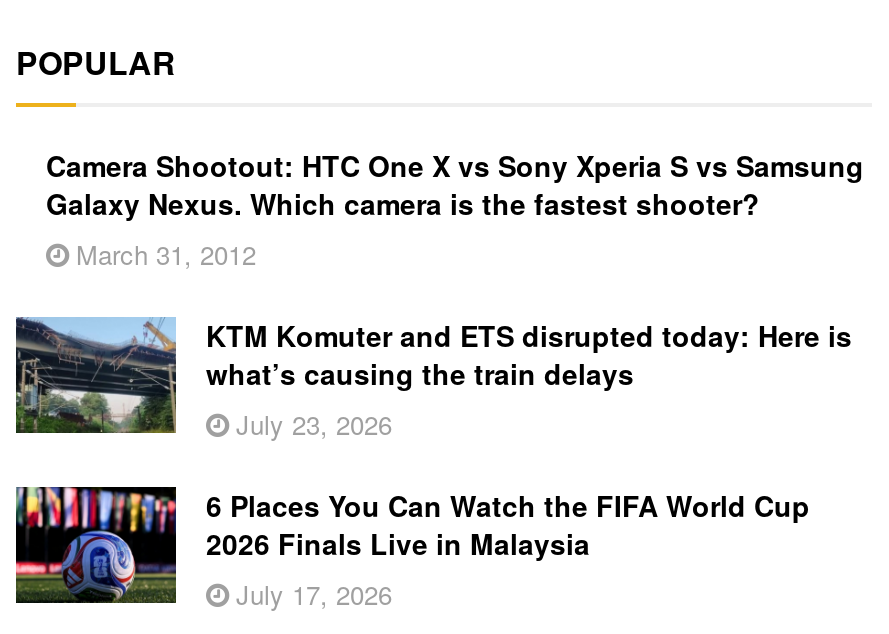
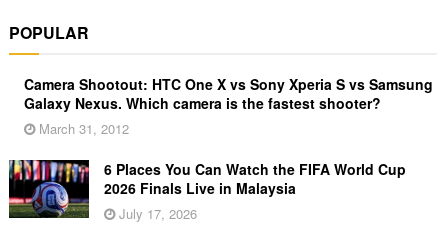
- [image]
- KTM Komuter and ETS disrupted today: Here is
- what’s causing the train delays
- July 23, 2026
